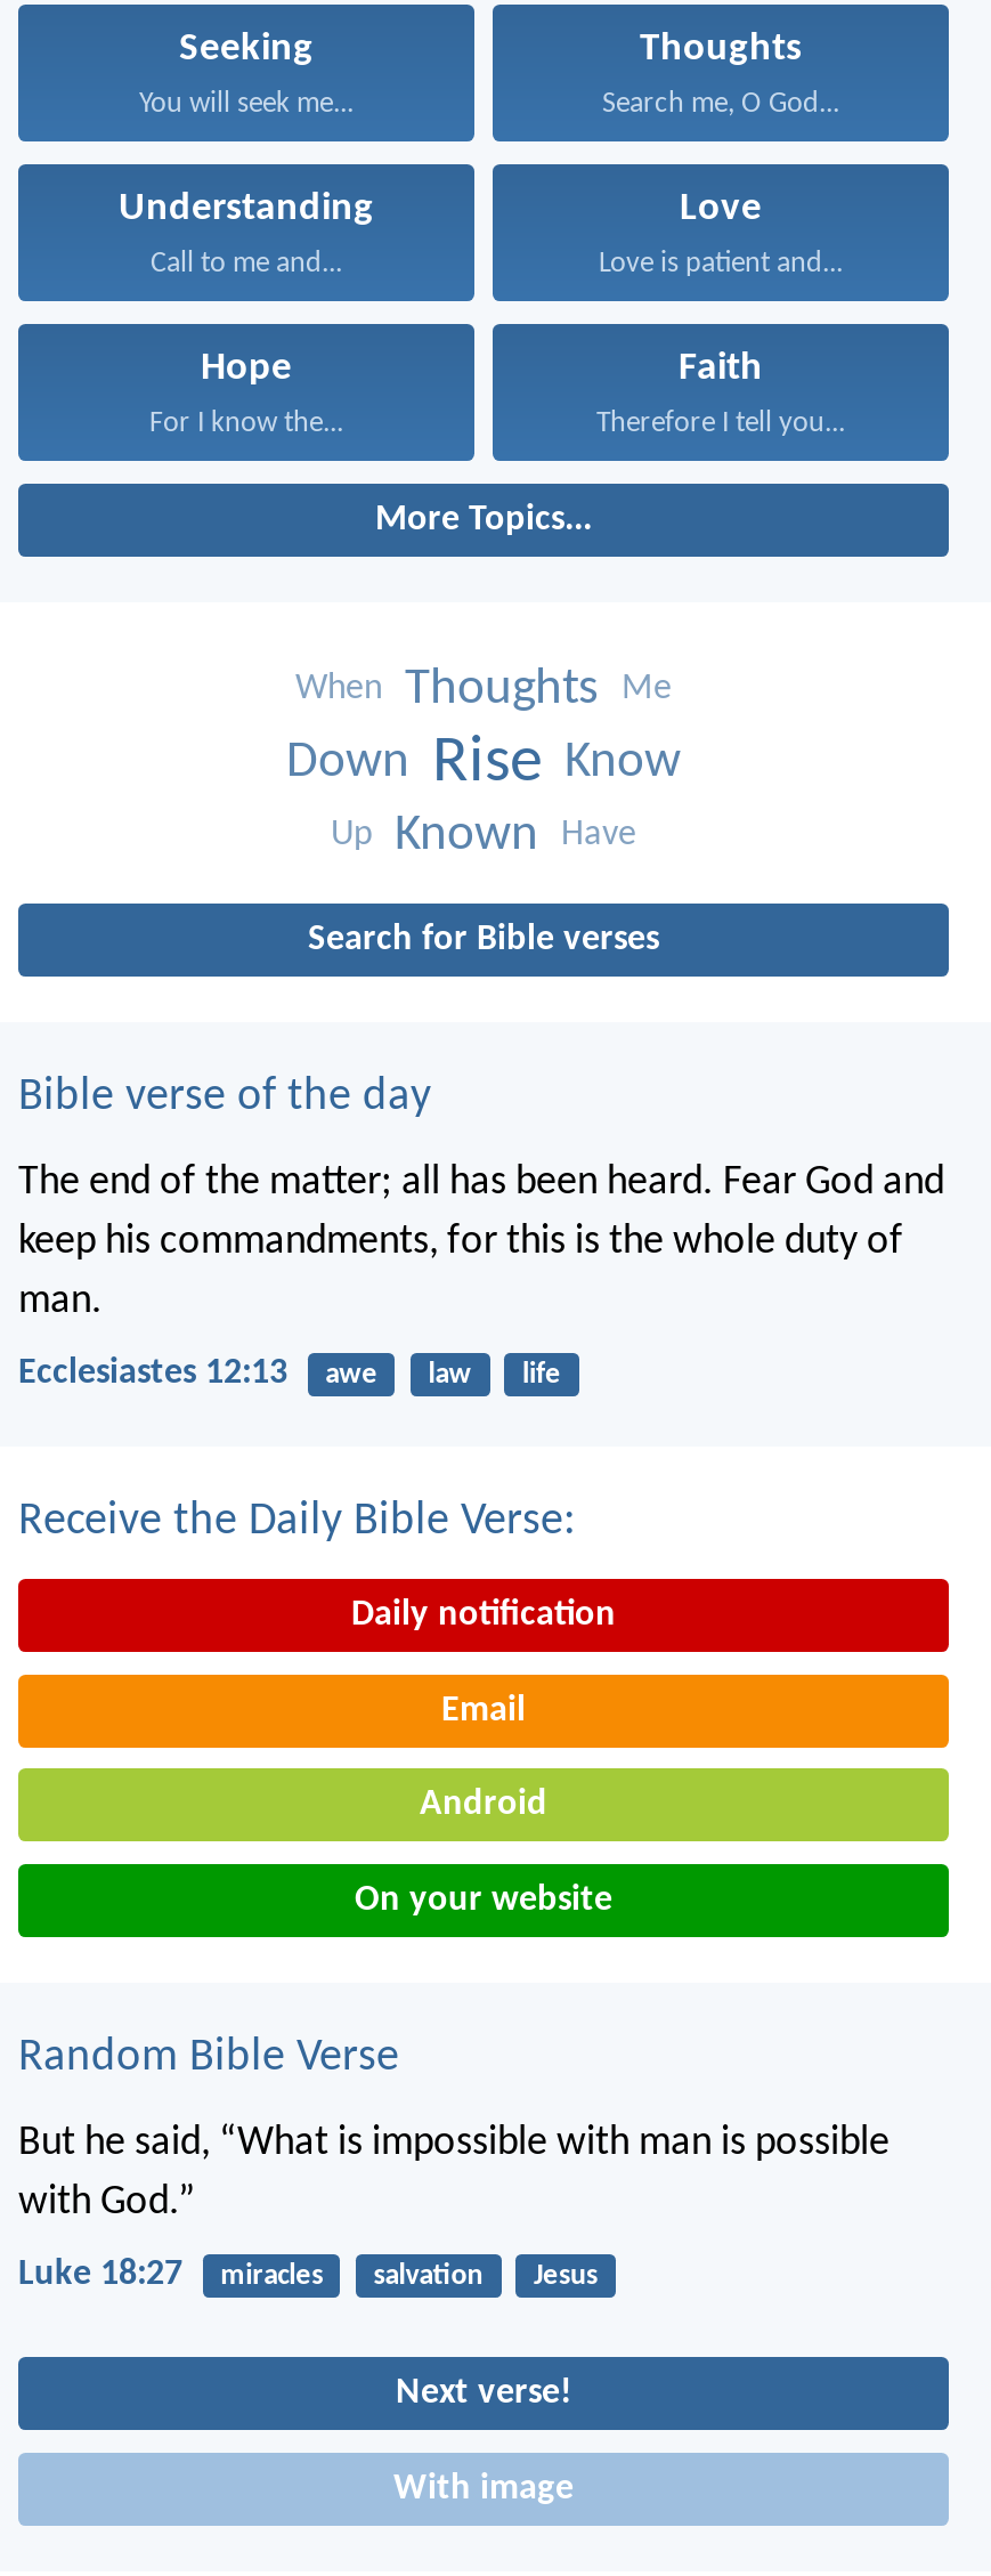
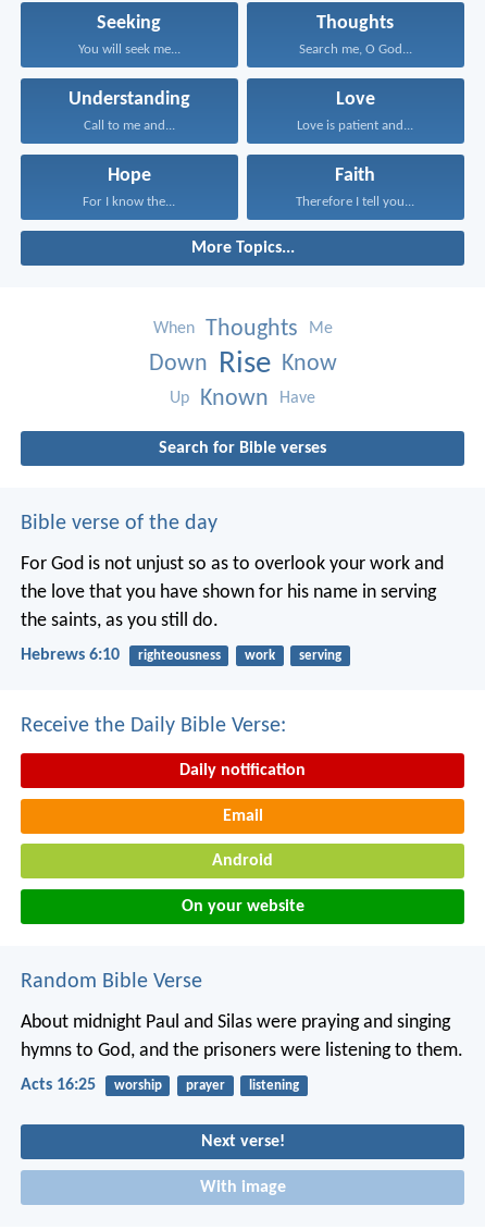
- The end of the matter; all has been heard. Fear God and
- keep his commandments, for this is the whole duty of
- man.
+ For God is not unjust so as to overlook your work and
+ the love that you have shown for his name in serving
+ the saints, as you still do.

- Ecclesiastes 12:13
- awe
- law
- life
+ Hebrews 6:10
+ righteousness
+ work
+ serving

- But he said, “What is impossible with man is possible
- with God.”
+ About midnight Paul and Silas were praying and singing
+ hymns to God, and the prisoners were listening to them.

- Luke 18:27
- miracles
- salvation
- Jesus
+ Acts 16:25
+ worship
+ prayer
+ listening
